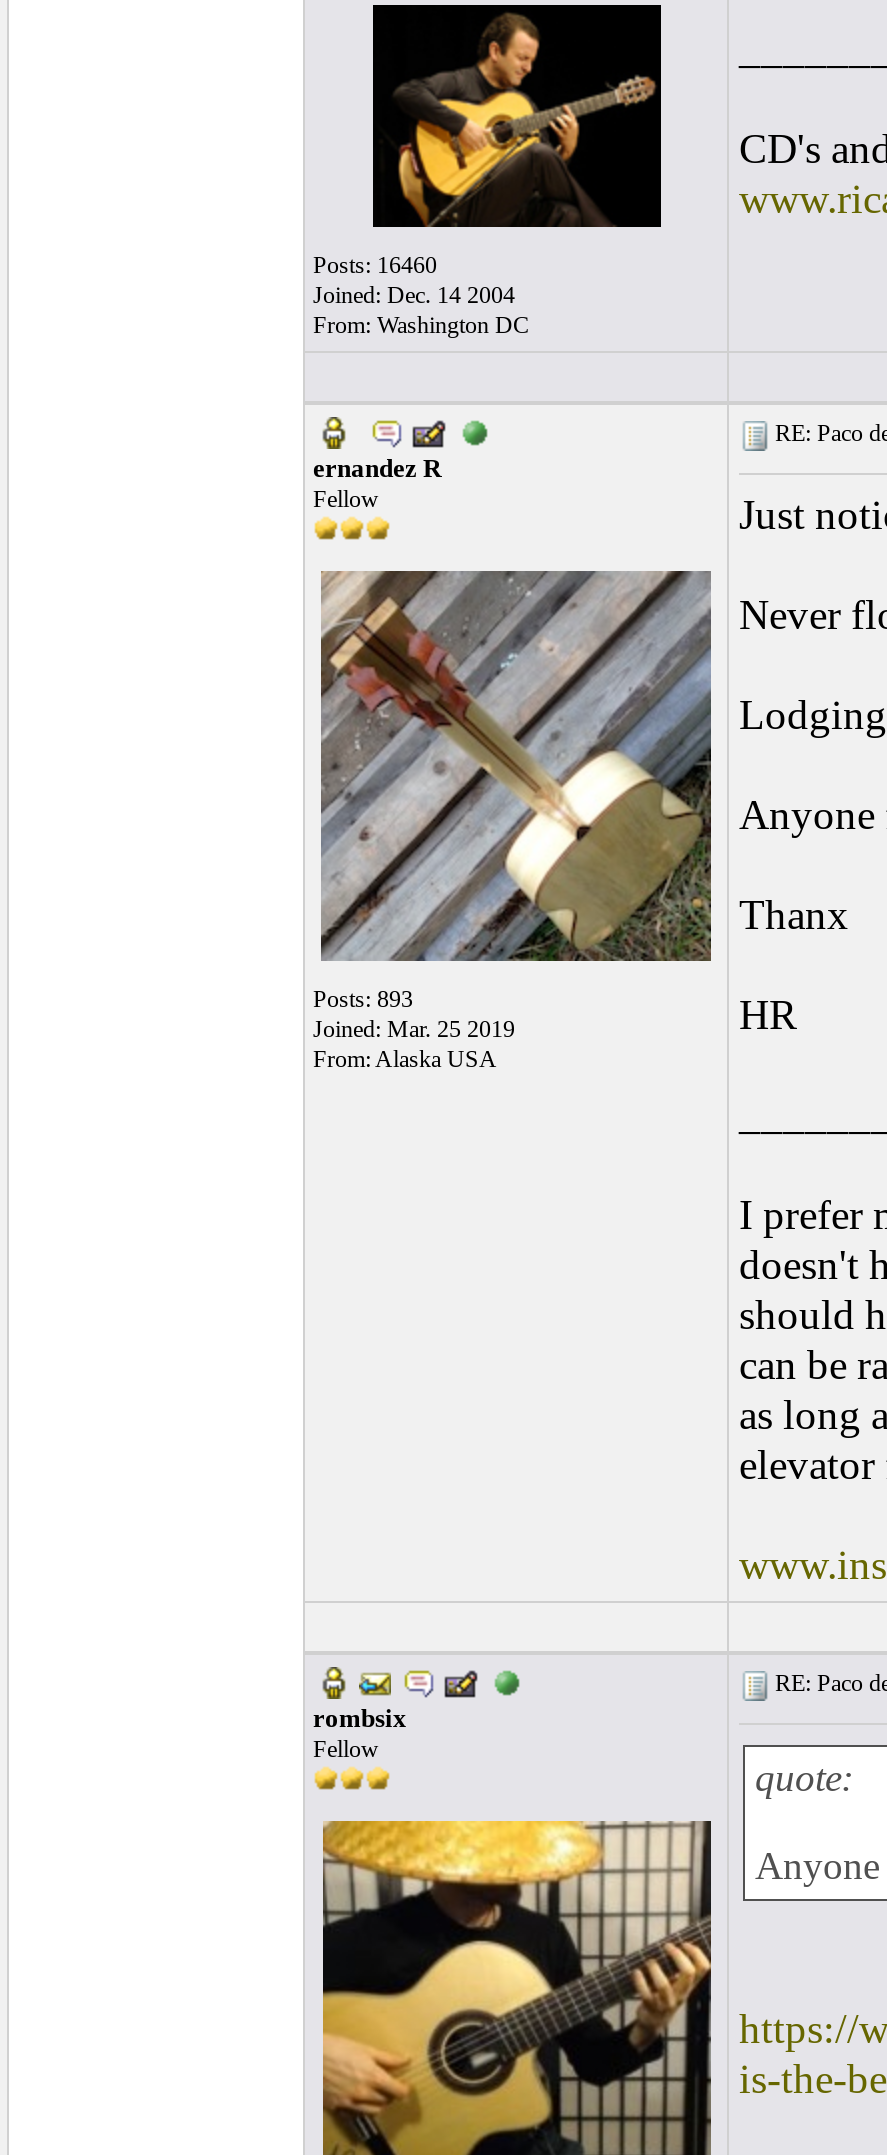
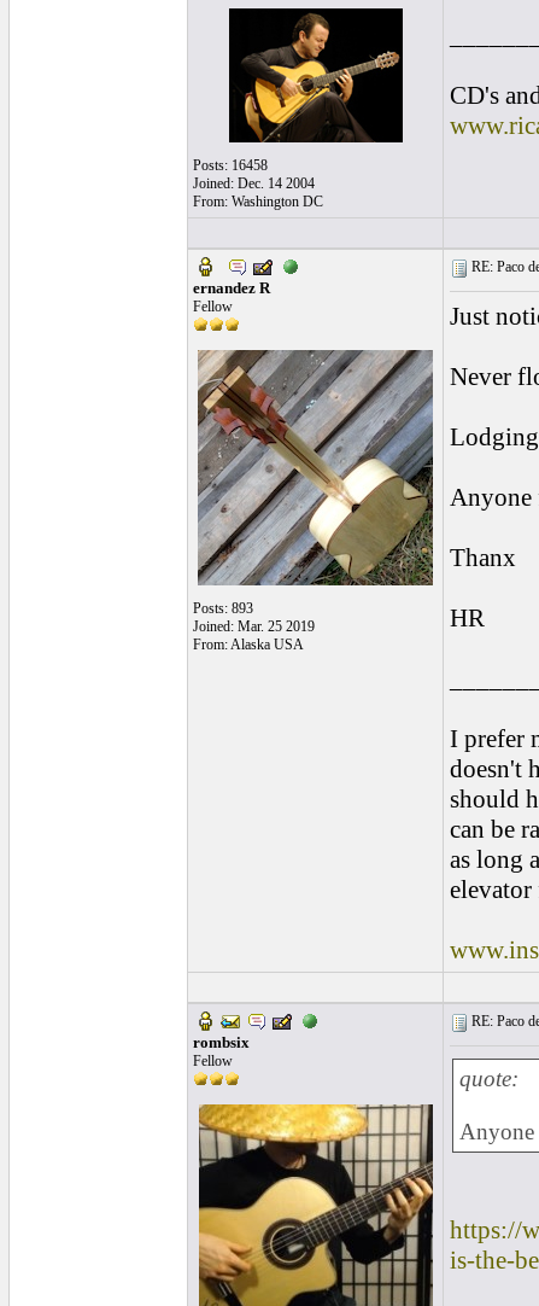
- Posts: 16460
+ Posts: 16458
